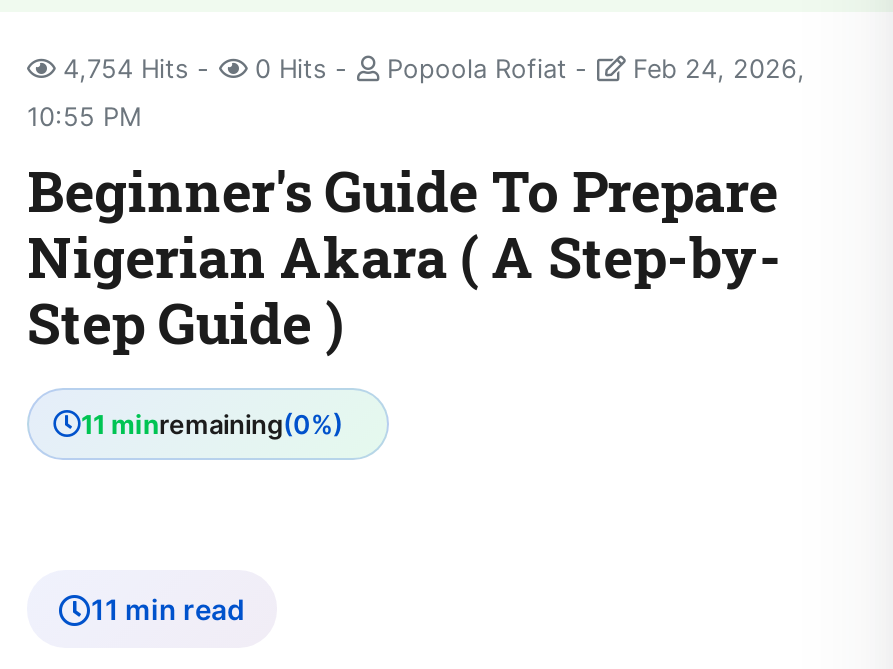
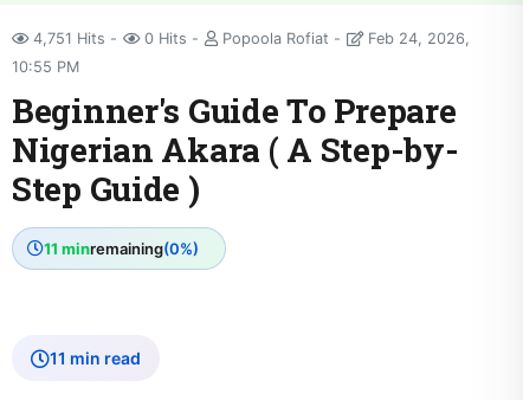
- 4,754 Hits 0 Hits Popoola Rofiat Feb 24, 2026,
+ 4,751 Hits 0 Hits Popoola Rofiat Feb 24, 2026,
